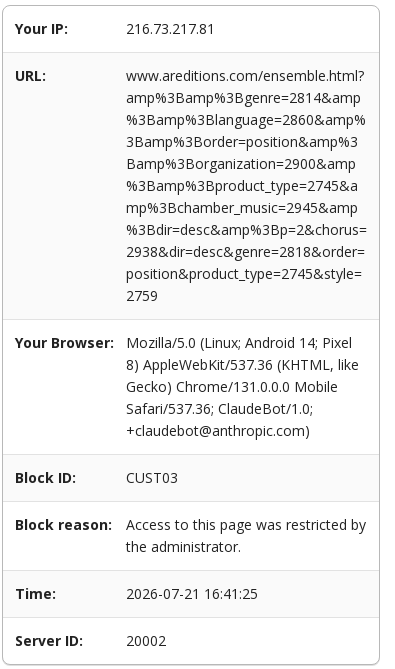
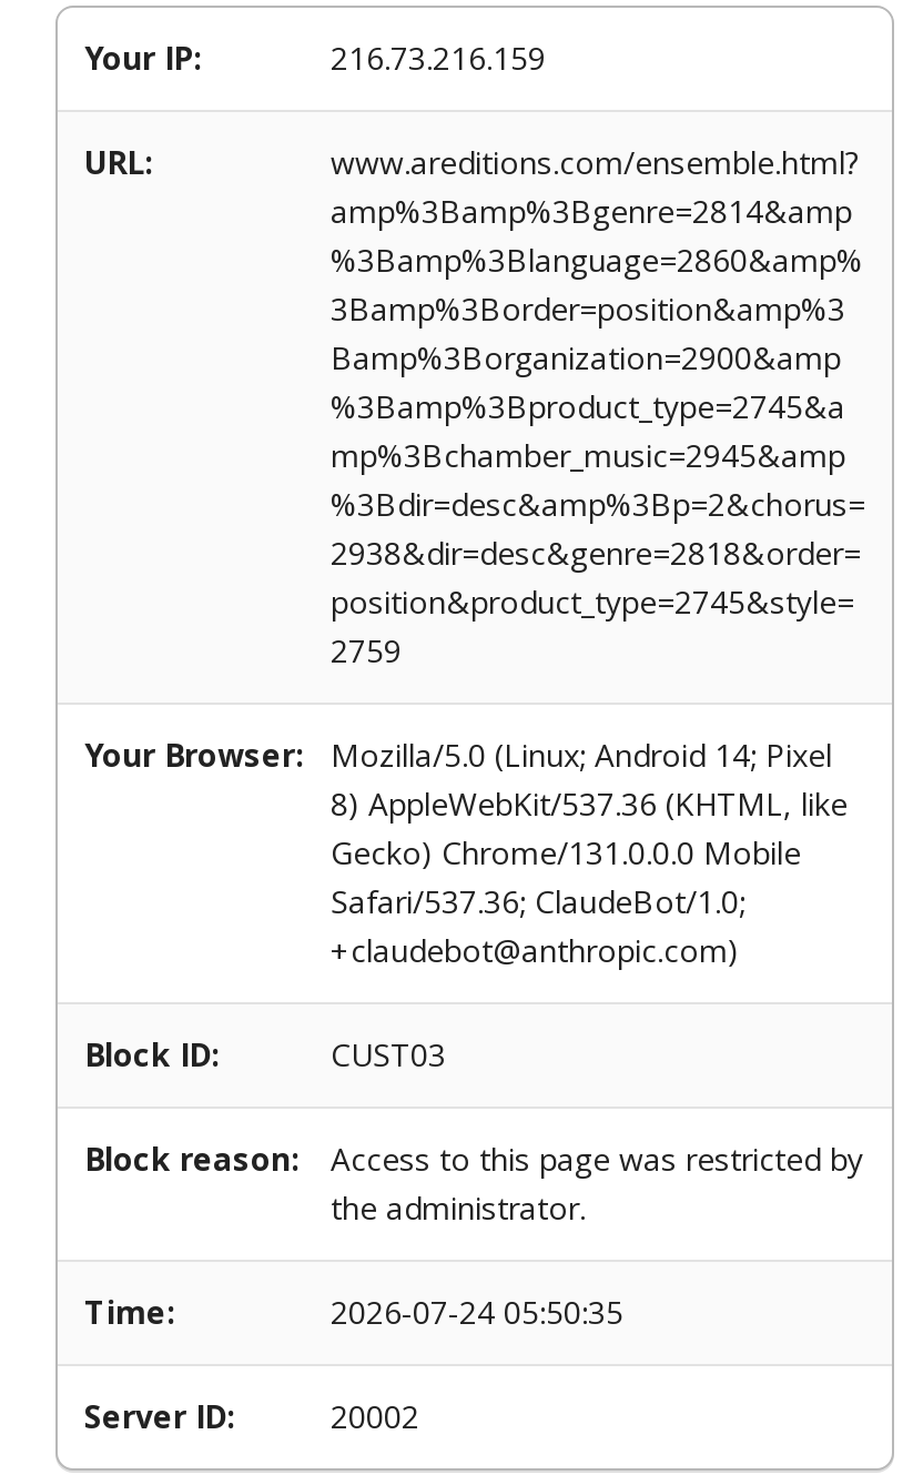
- 216.73.217.81
+ 216.73.216.159

- 2026-07-21 16:41:25
+ 2026-07-24 05:50:35
